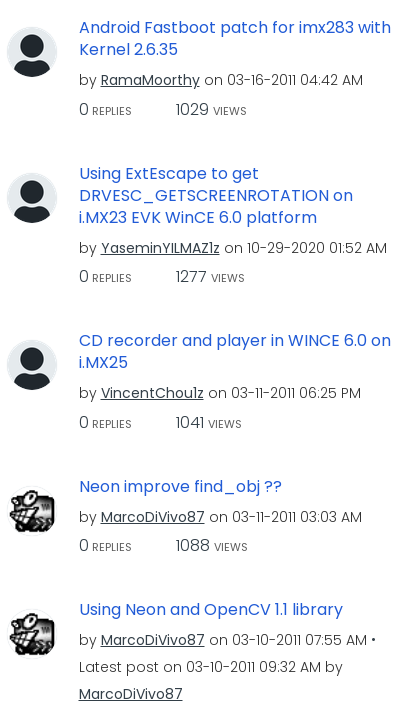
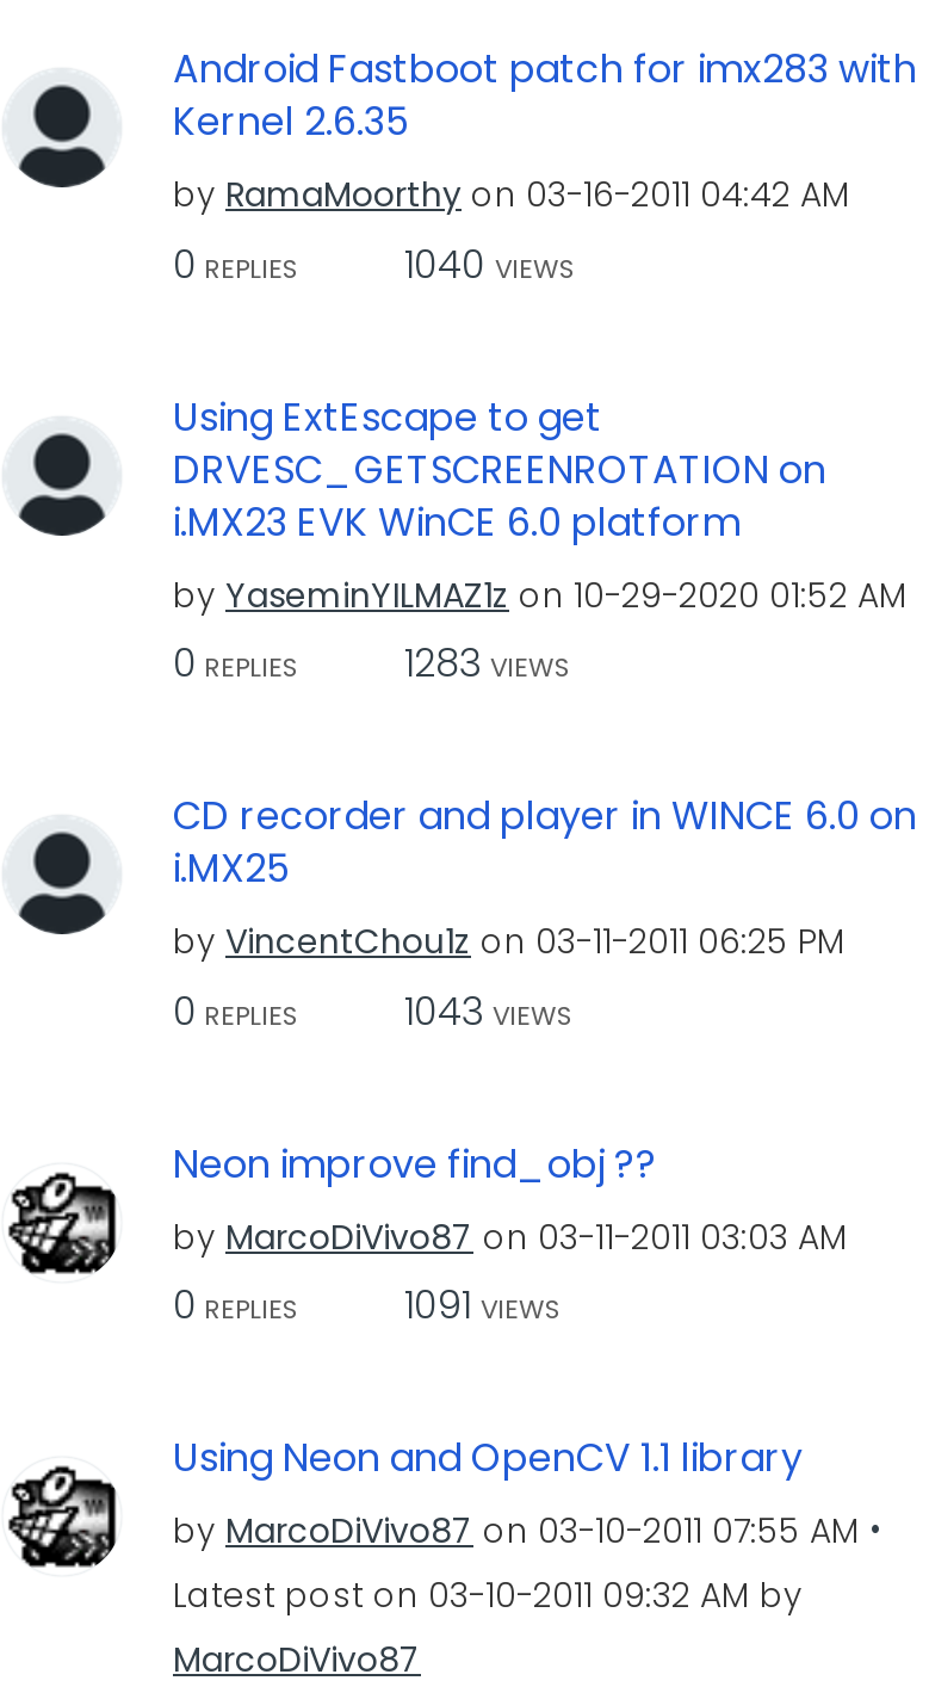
- 1029 VIEWS
+ 1040 VIEWS

- 1277 VIEWS
+ 1283 VIEWS

- 1041 VIEWS
+ 1043 VIEWS

- 1088 VIEWS
+ 1091 VIEWS
